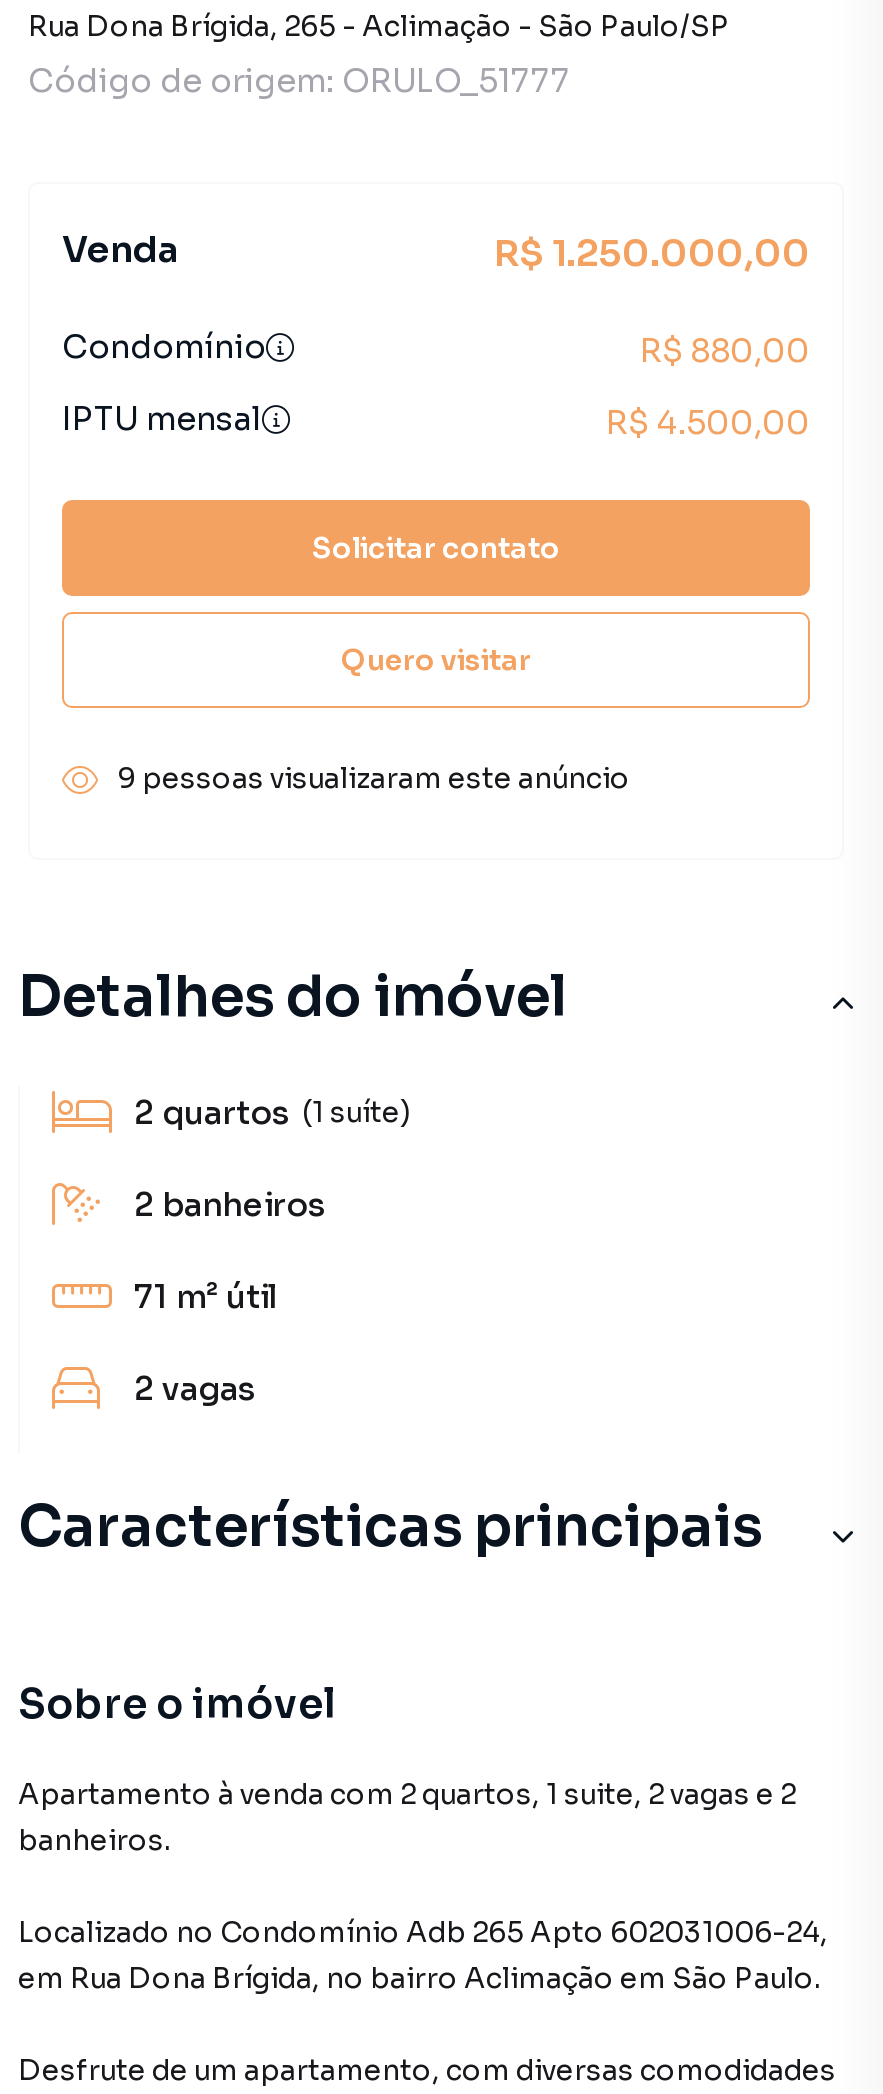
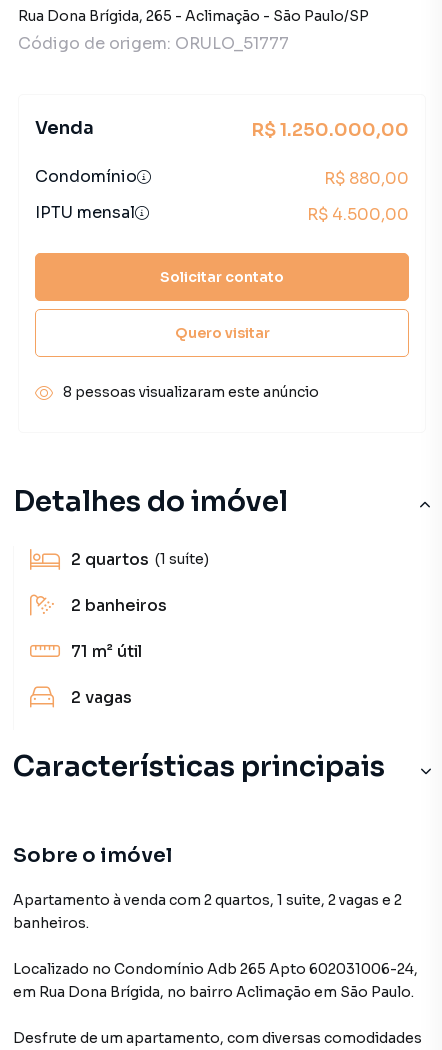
- 9 pessoas visualizaram este anúncio
+ 8 pessoas visualizaram este anúncio
